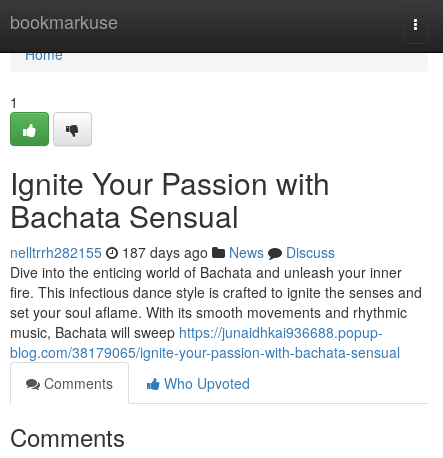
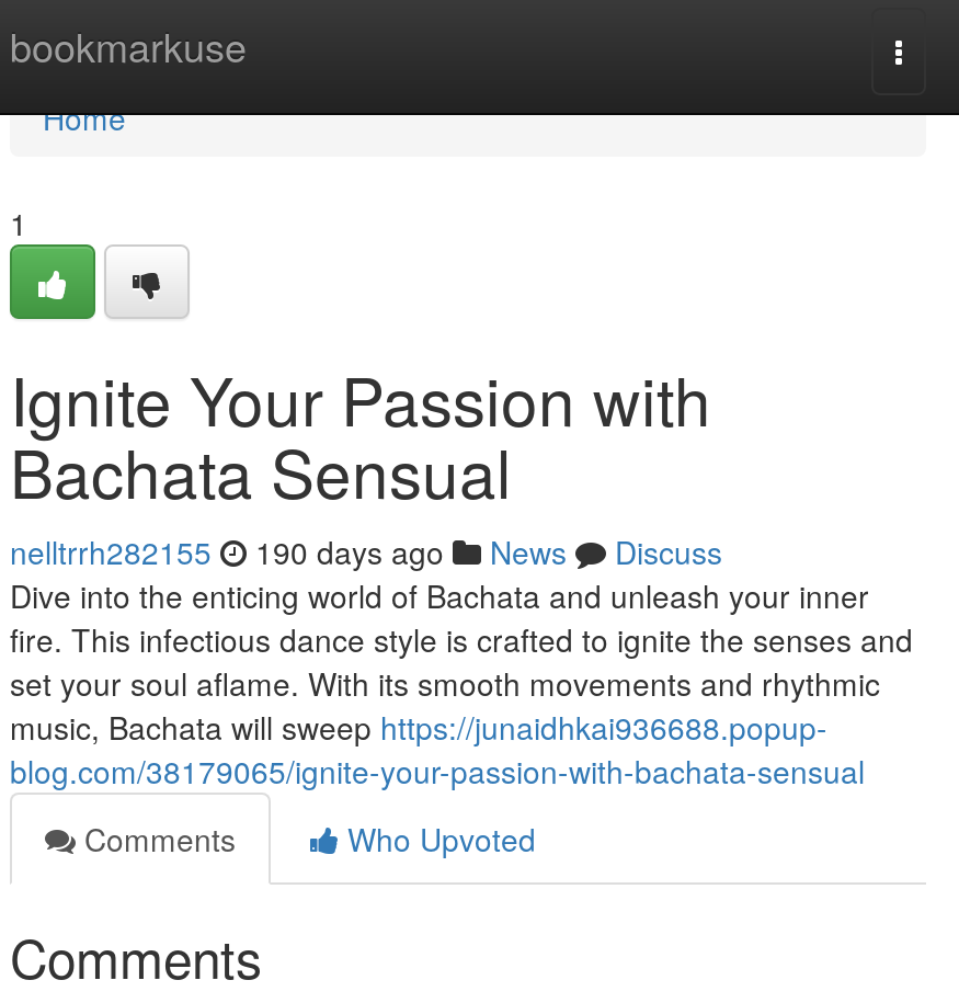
- nelltrrh282155 187 days ago News Discuss
+ nelltrrh282155 190 days ago News Discuss
